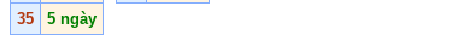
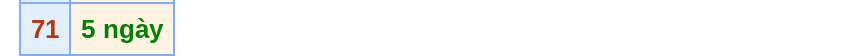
- 35 5 ngày
+ 71 5 ngày
